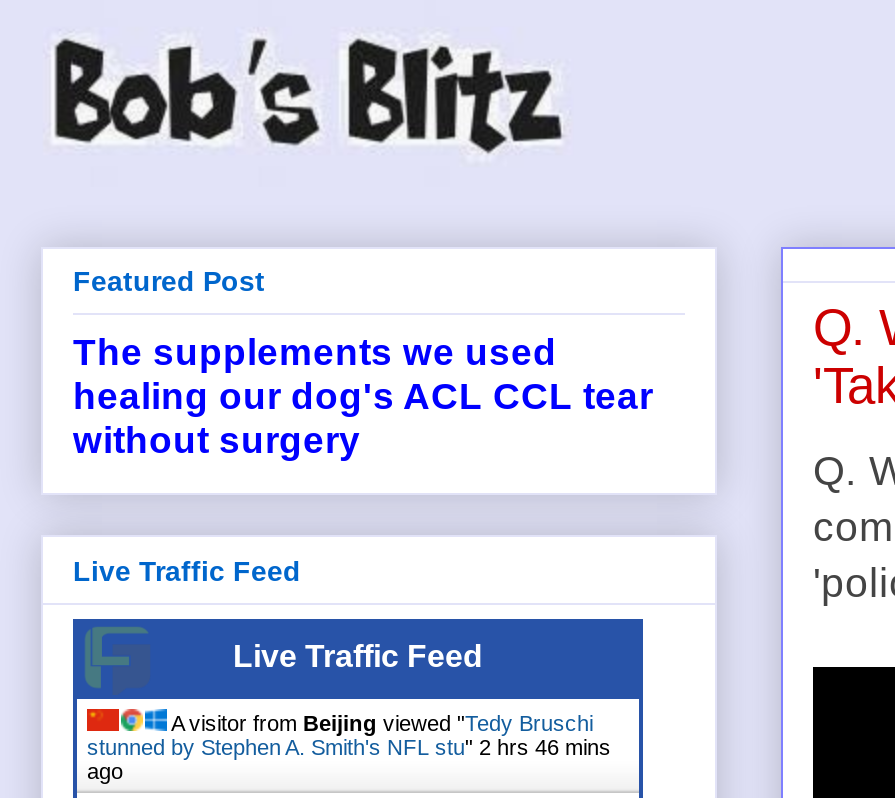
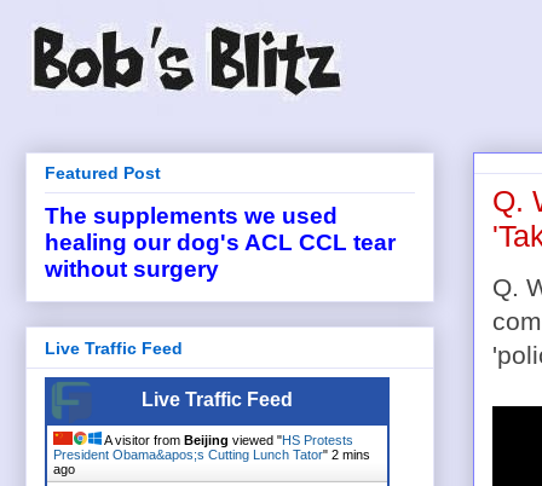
- A visitor from Beijing viewed "Tedy Bruschi
- stunned by Stephen A. Smith's NFL stu" 2 hrs 46 mins
+ A visitor from Beijing viewed "HS Protests
+ President Obama&apos;s Cutting Lunch Tator" 2 mins
